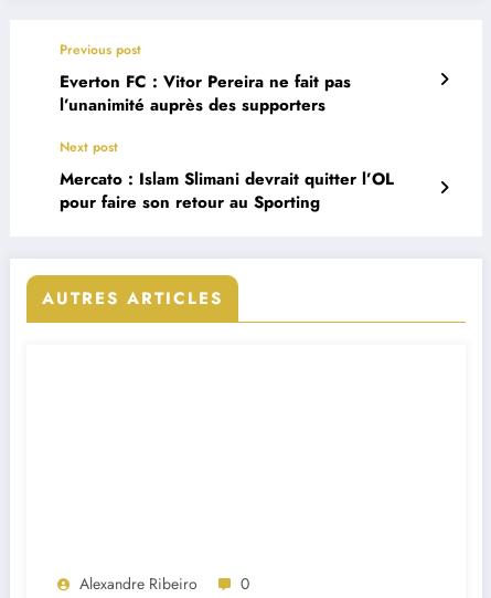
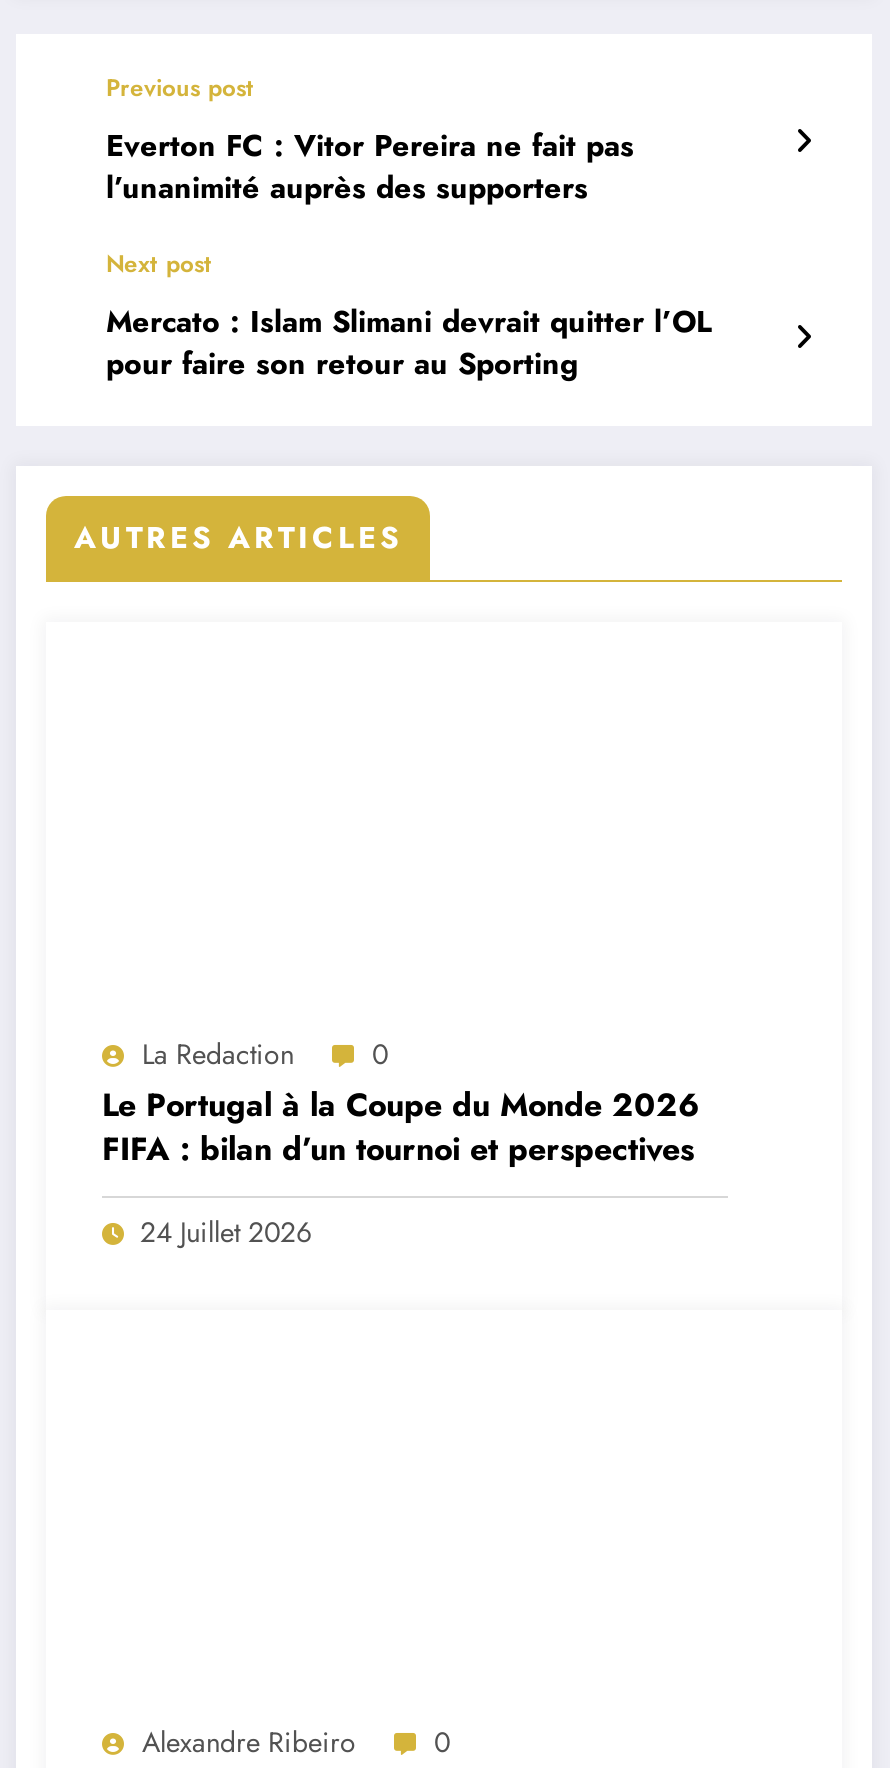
+ La Redaction
+ 0
+ Le Portugal à la Coupe du Monde 2026
+ FIFA : bilan d’un tournoi et perspectives
+ 24 Juillet 2026
